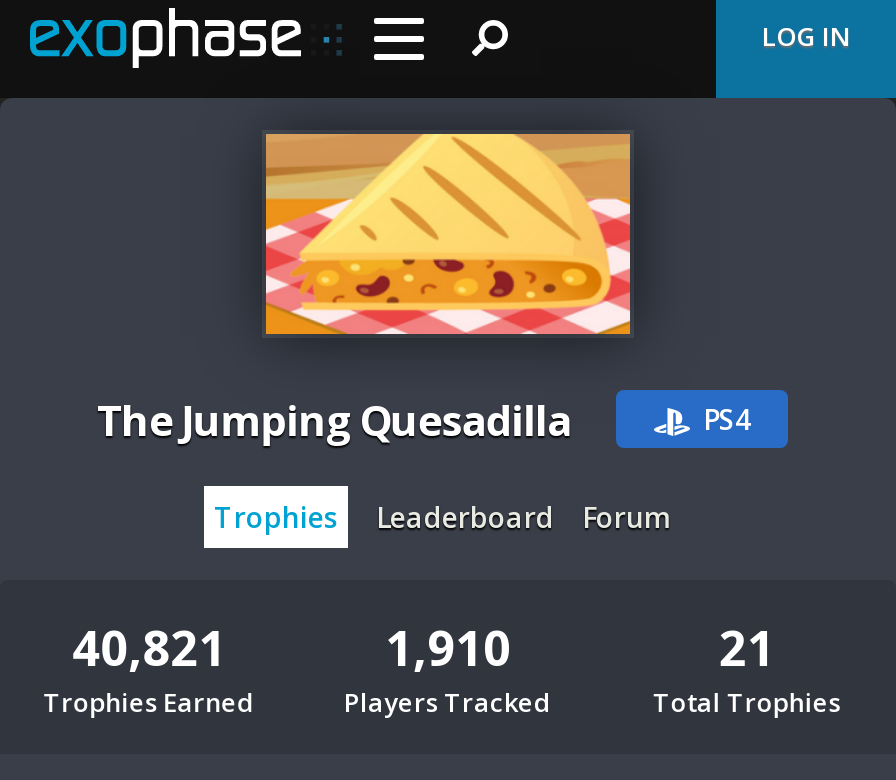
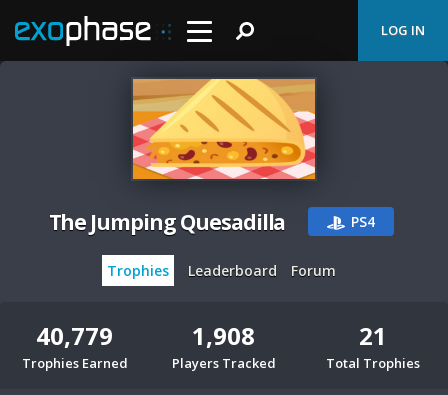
- 40,821
+ 40,779

- 1,910
+ 1,908
